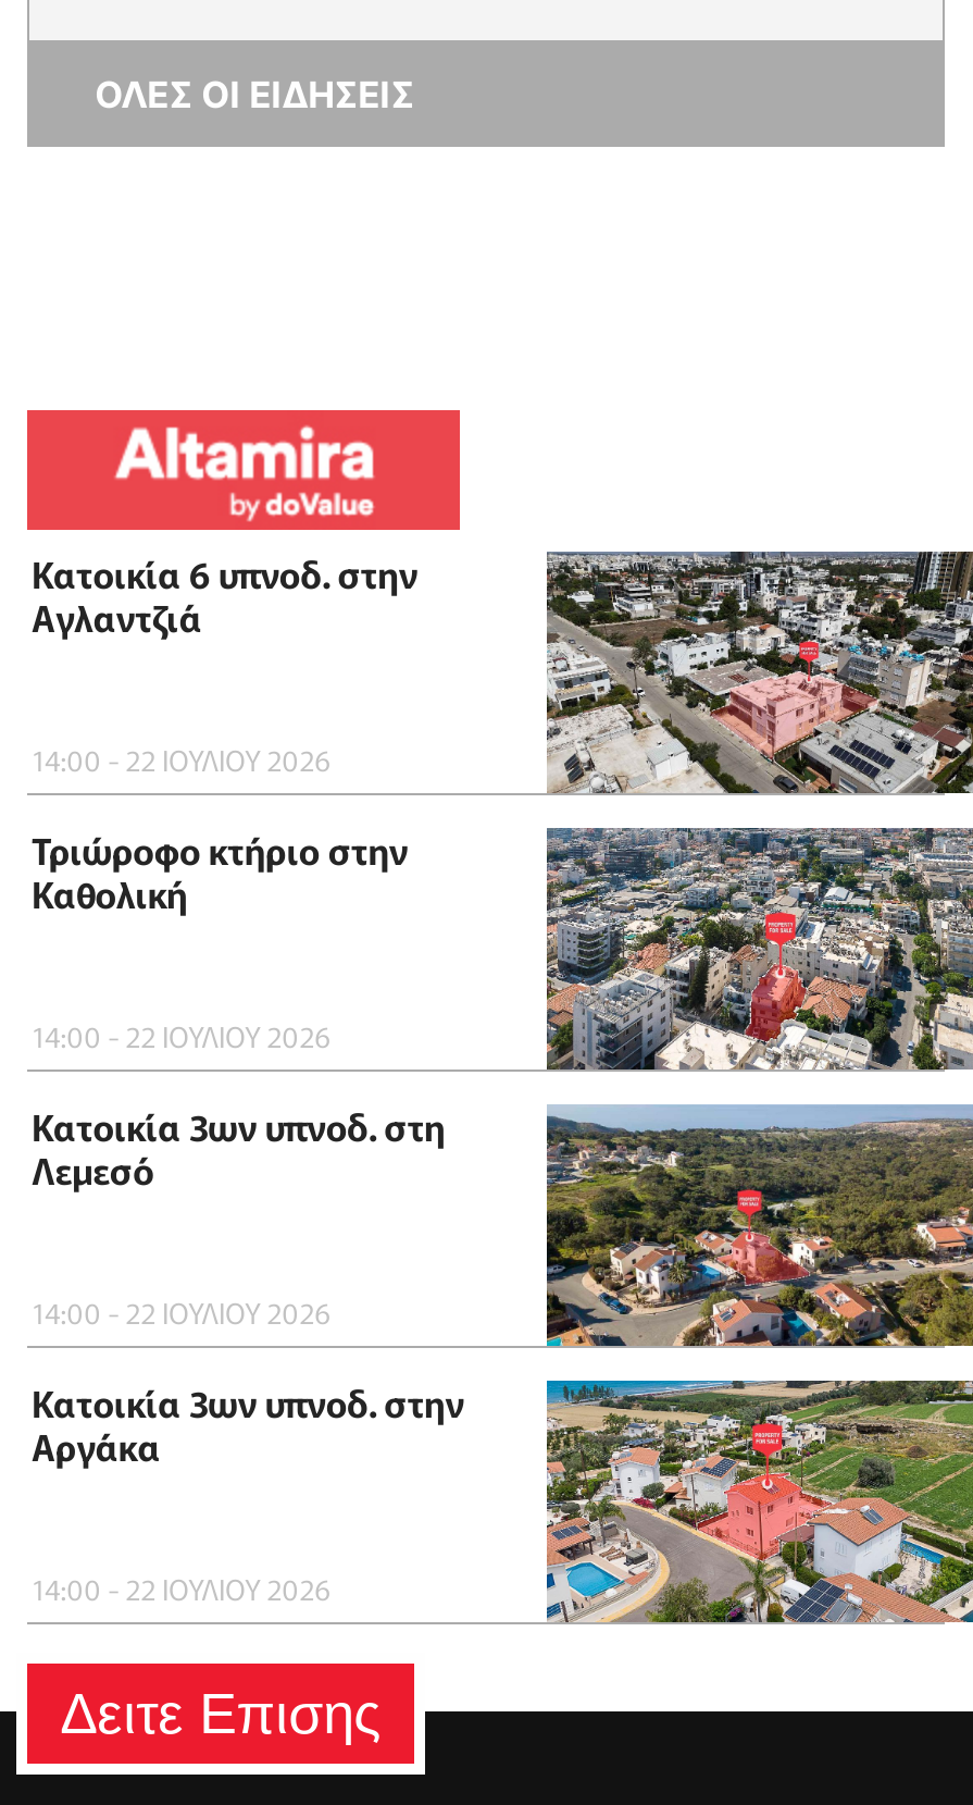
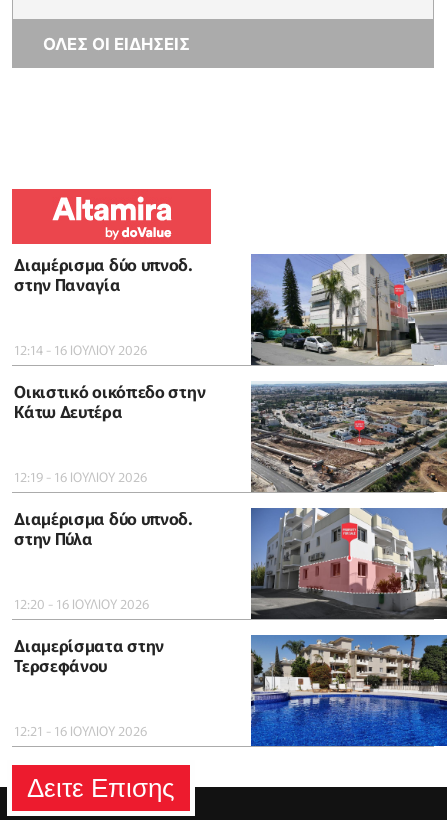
- Κατοικία 6 υπνοδ. στην
- Αγλαντζιά
+ Διαμέρισμα δύο υπνοδ.
+ στην Παναγία

- [image]
+ [image]

- 14:00 - 22 ΙΟΥΛΙΟΥ 2026
+ 12:14 - 16 ΙΟΥΛΙΟΥ 2026

- Τριώροφο κτήριο στην
- Καθολική
+ Οικιστικό οικόπεδο στην
+ Κάτω Δευτέρα

- [image]
+ [image]

- 14:00 - 22 ΙΟΥΛΙΟΥ 2026
+ 12:19 - 16 ΙΟΥΛΙΟΥ 2026

- Κατοικία 3ων υπνοδ. στη
- Λεμεσό
+ Διαμέρισμα δύο υπνοδ.
+ στην Πύλα

- [image]
+ [image]

- 14:00 - 22 ΙΟΥΛΙΟΥ 2026
+ 12:20 - 16 ΙΟΥΛΙΟΥ 2026

- Κατοικία 3ων υπνοδ. στην
- Αργάκα
+ Διαμερίσματα στην
+ Τερσεφάνου

- [image]
+ [image]

- 14:00 - 22 ΙΟΥΛΙΟΥ 2026
+ 12:21 - 16 ΙΟΥΛΙΟΥ 2026
